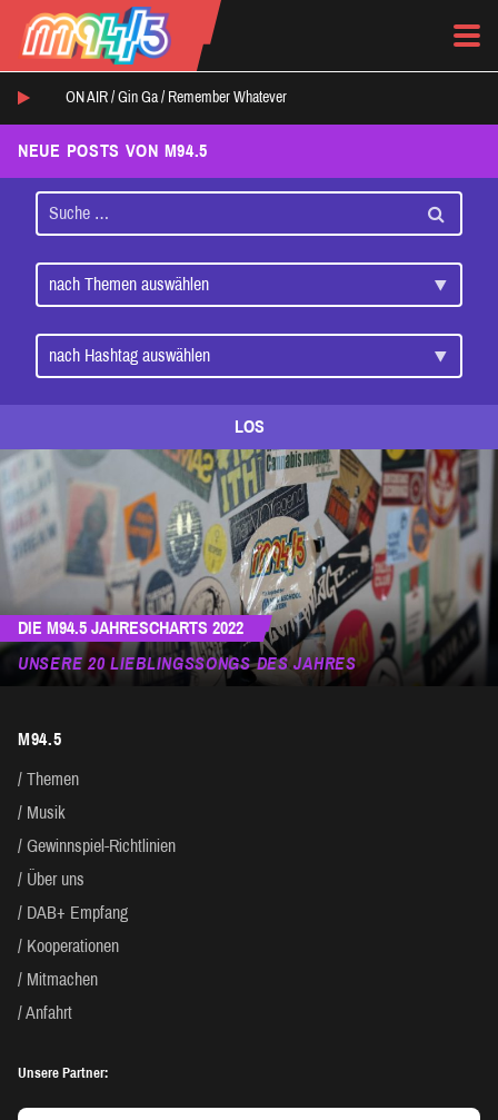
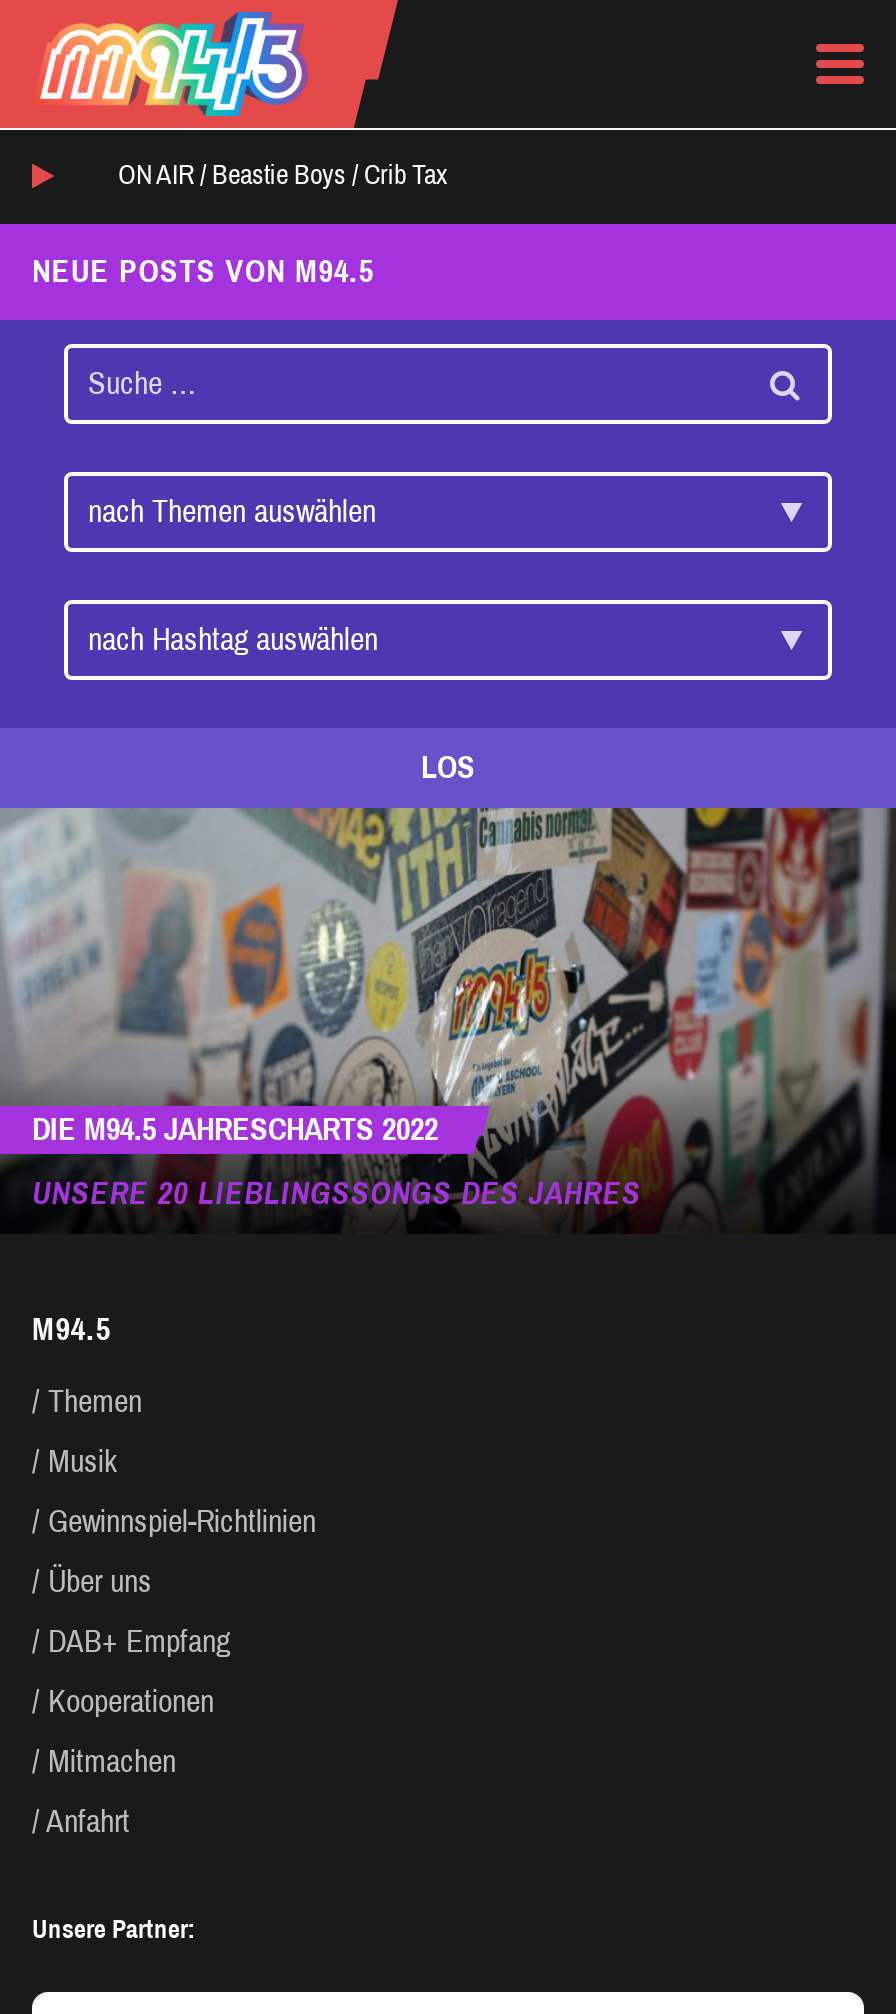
- ON AIR / Gin Ga / Remember Whatever
+ ON AIR / Beastie Boys / Crib Tax
